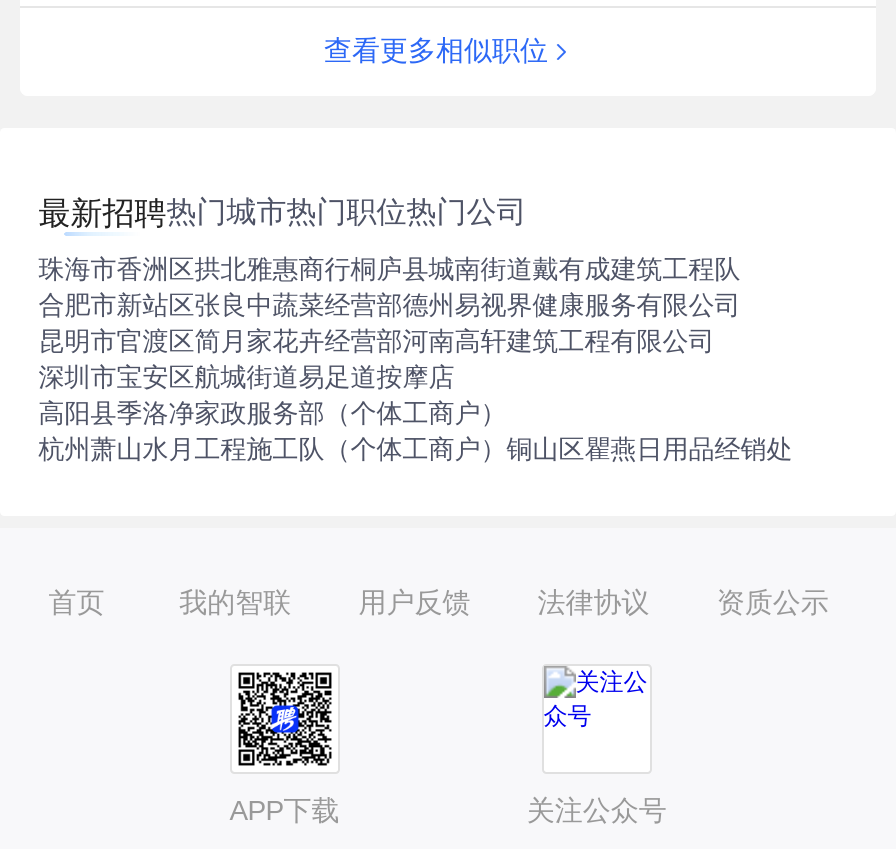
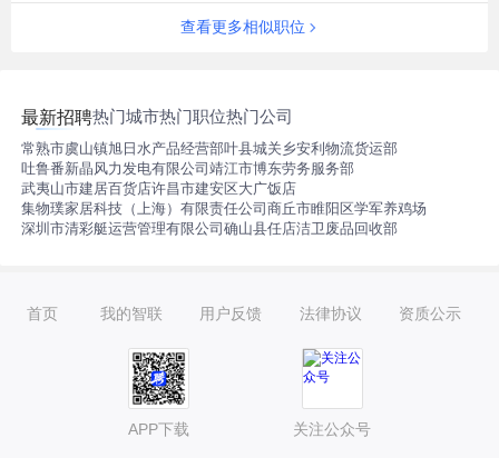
- 珠海市香洲区拱北雅惠商行桐庐县城南街道戴有成建筑工程队
- 合肥市新站区张良中蔬菜经营部德州易视界健康服务有限公司
- 昆明市官渡区简月家花卉经营部河南高轩建筑工程有限公司
- 深圳市宝安区航城街道易足道按摩店
- 高阳县季洛净家政服务部（个体工商户）
- 杭州萧山水月工程施工队（个体工商户）铜山区瞿燕日用品经销处
+ 常熟市虞山镇旭日水产品经营部叶县城关乡安利物流货运部
+ 吐鲁番新晶风力发电有限公司靖江市博东劳务服务部
+ 武夷山市建居百货店许昌市建安区大广饭店
+ 集物璞家居科技（上海）有限责任公司商丘市睢阳区学军养鸡场
+ 深圳市清彩艇运营管理有限公司确山县任店洁卫废品回收部
